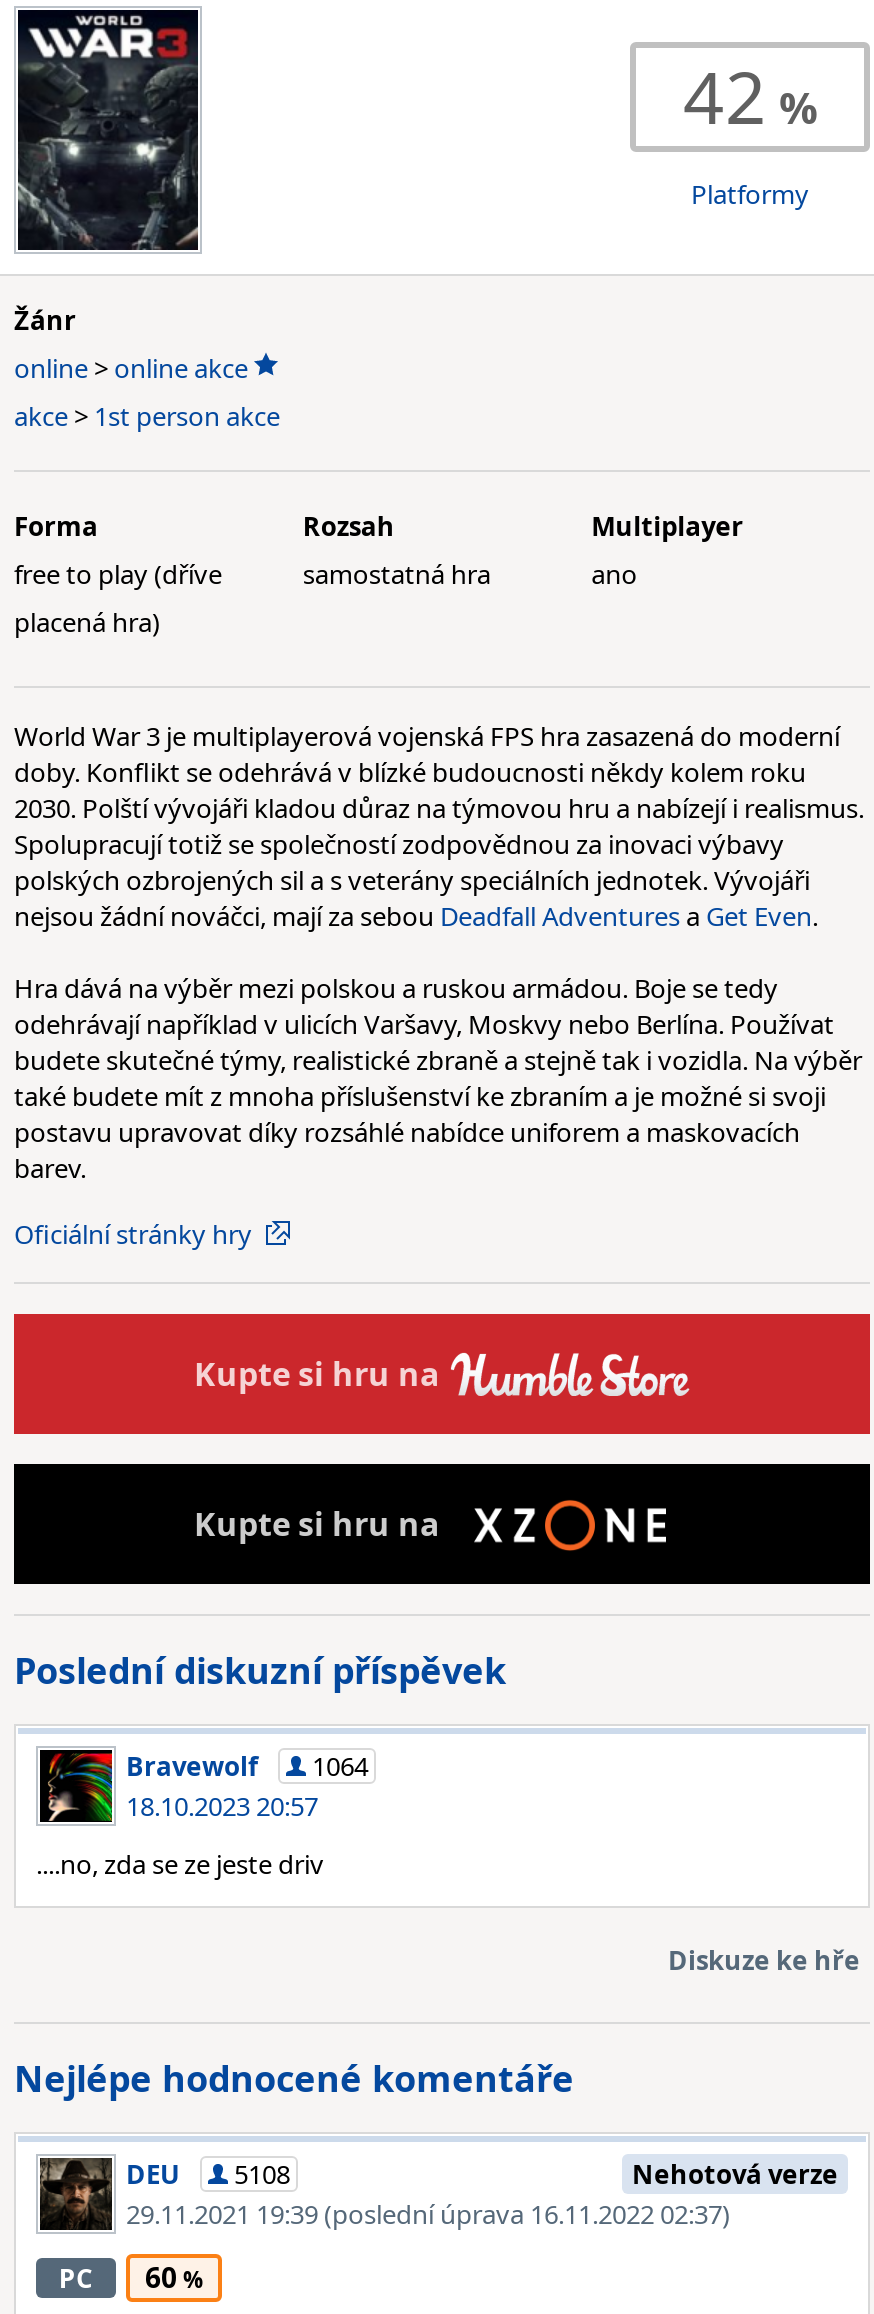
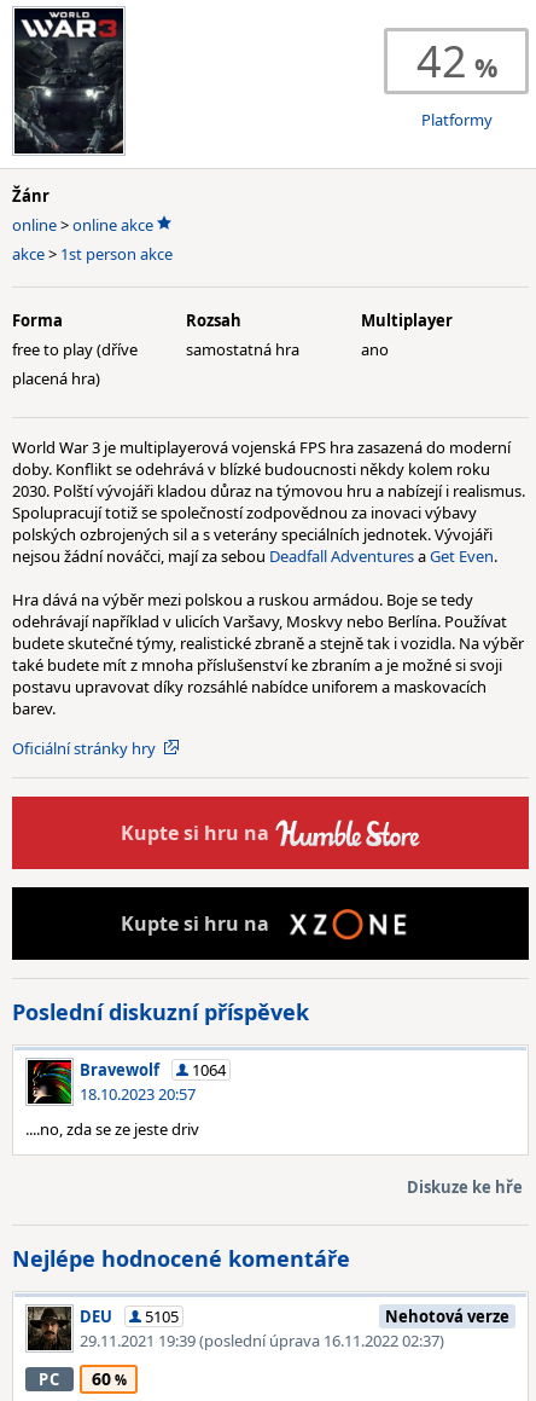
- DEU 5108
+ DEU 5105
